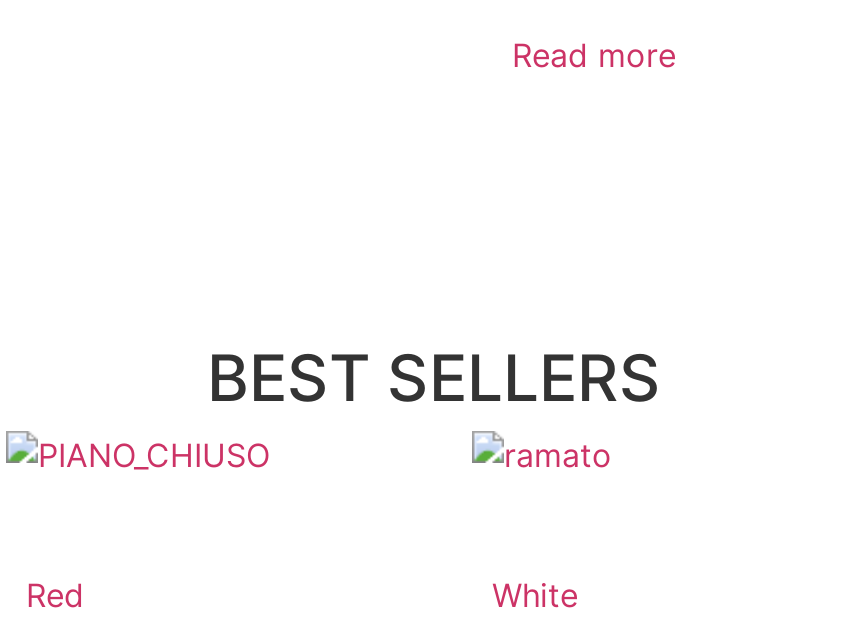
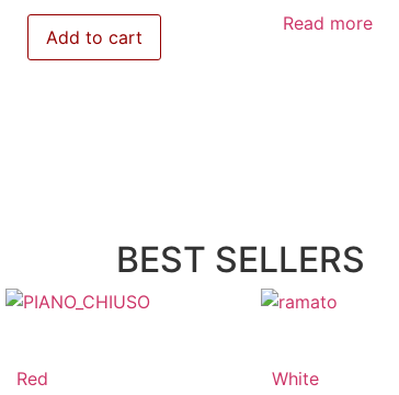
+ Add to cart
